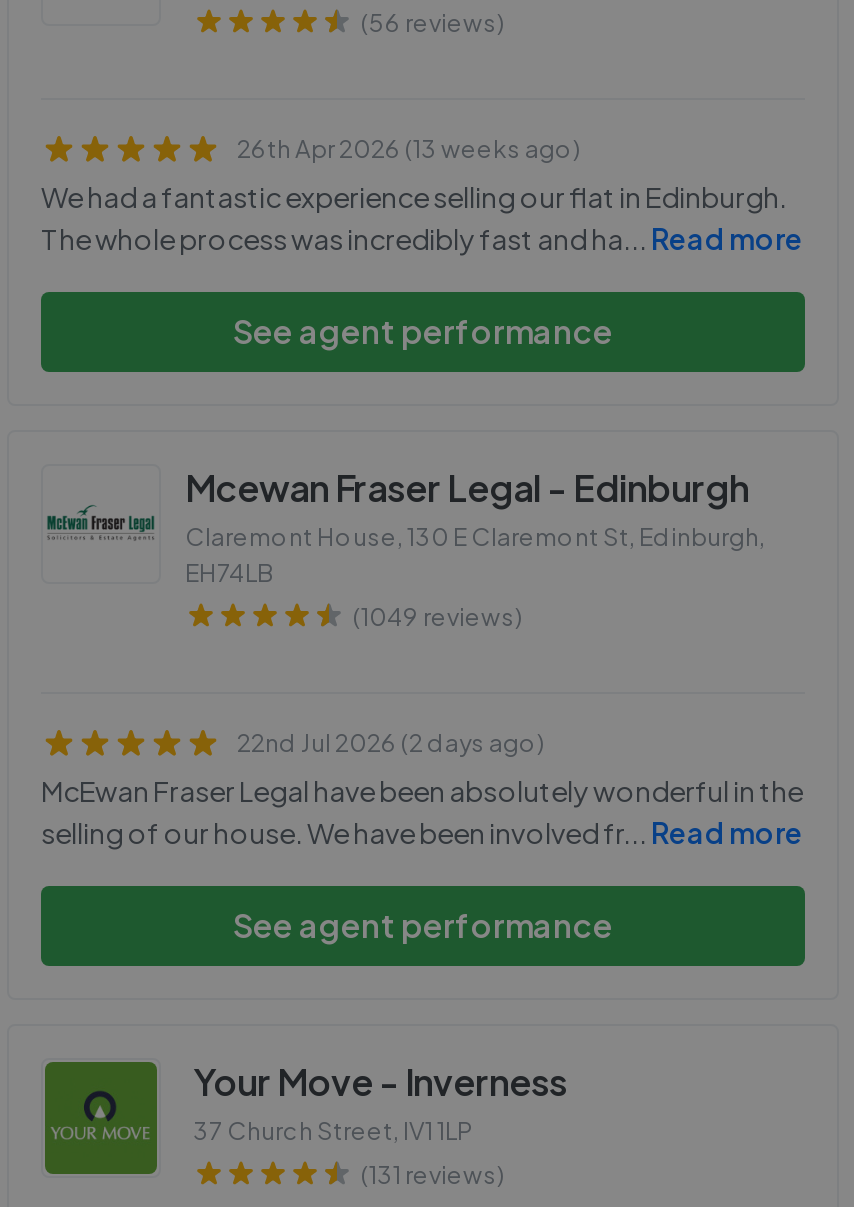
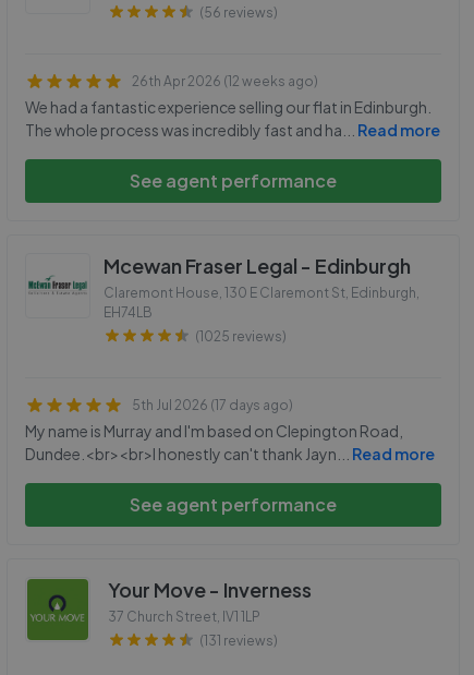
- 26th Apr 2026 (13 weeks ago)
+ 26th Apr 2026 (12 weeks ago)

- (1049 reviews)
+ (1025 reviews)

- 22nd Jul 2026 (2 days ago)
- McEwan Fraser Legal have been absolutely wonderful in the
- selling of our house. We have been involved fr... Read more
+ 5th Jul 2026 (17 days ago)
+ My name is Murray and I'm based on Clepington Road,
+ Dundee.<br><br>I honestly can't thank Jayn... Read more
